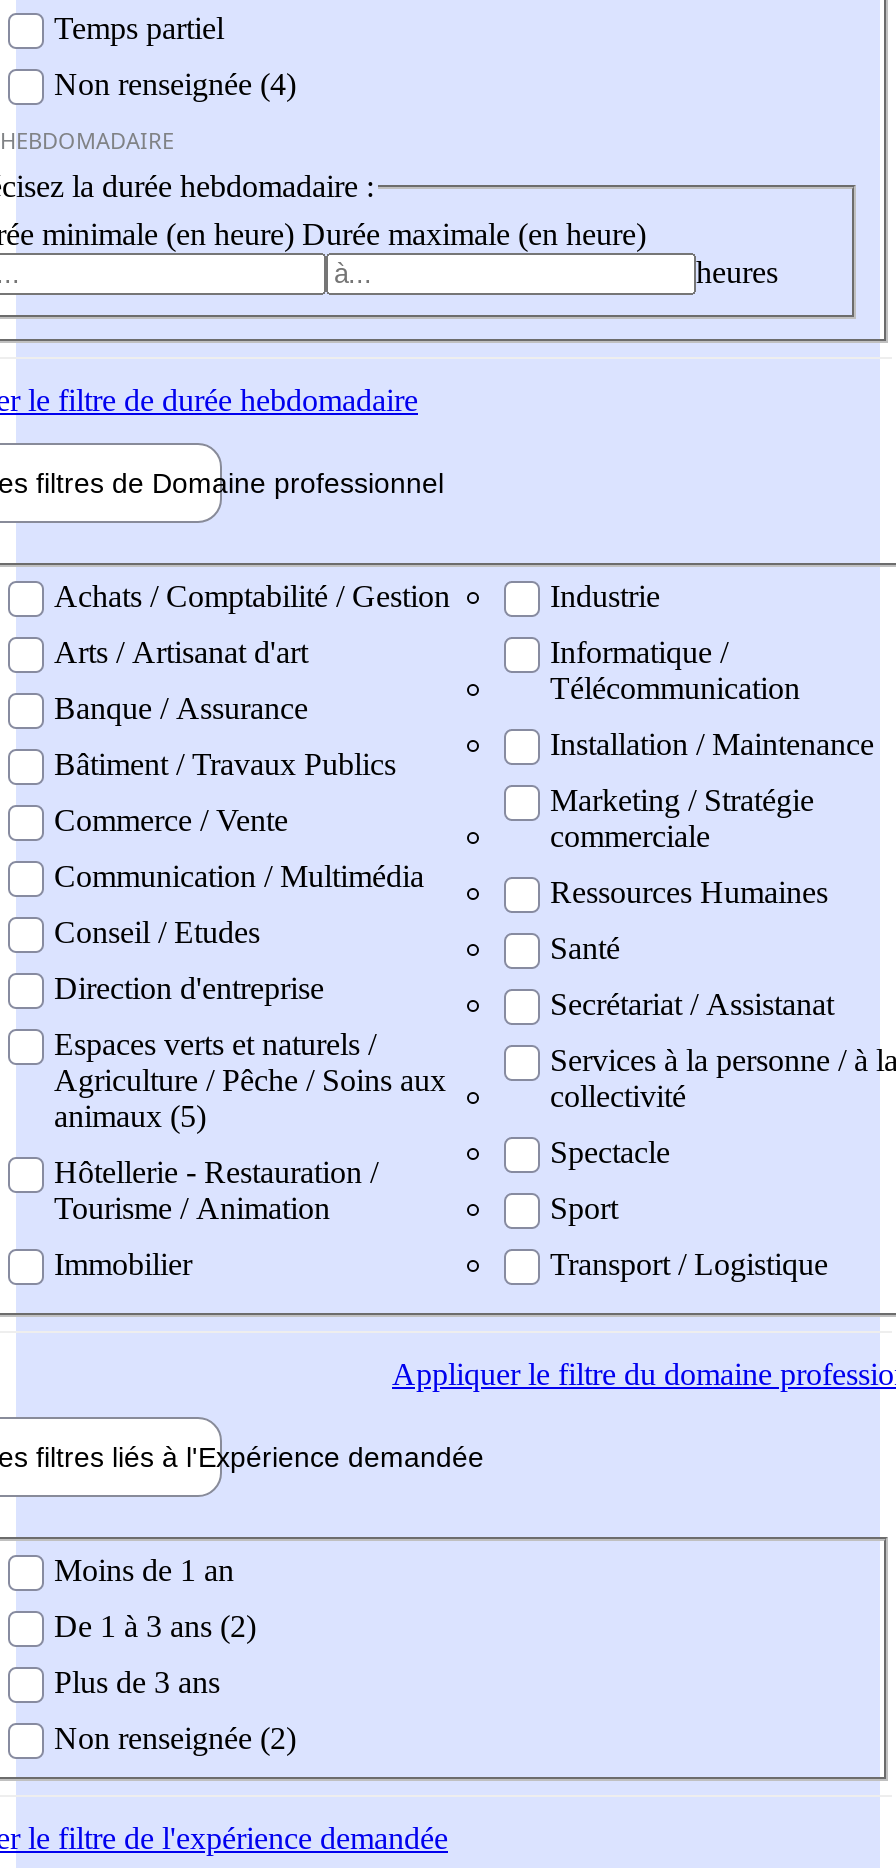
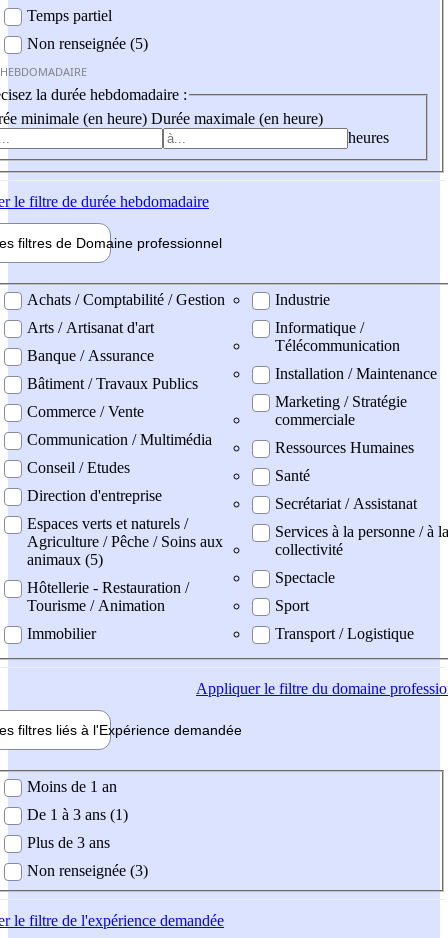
- Non renseignée (4)
+ Non renseignée (5)

- De 1 à 3 ans (2)
+ De 1 à 3 ans (1)

- Non renseignée (2)
+ Non renseignée (3)
